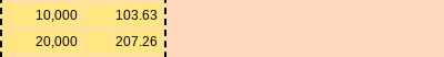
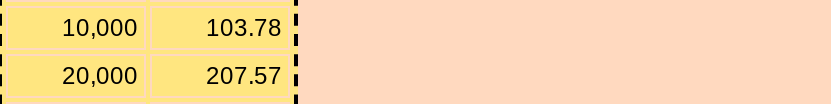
- 103.63
+ 103.78

- 207.26
+ 207.57
